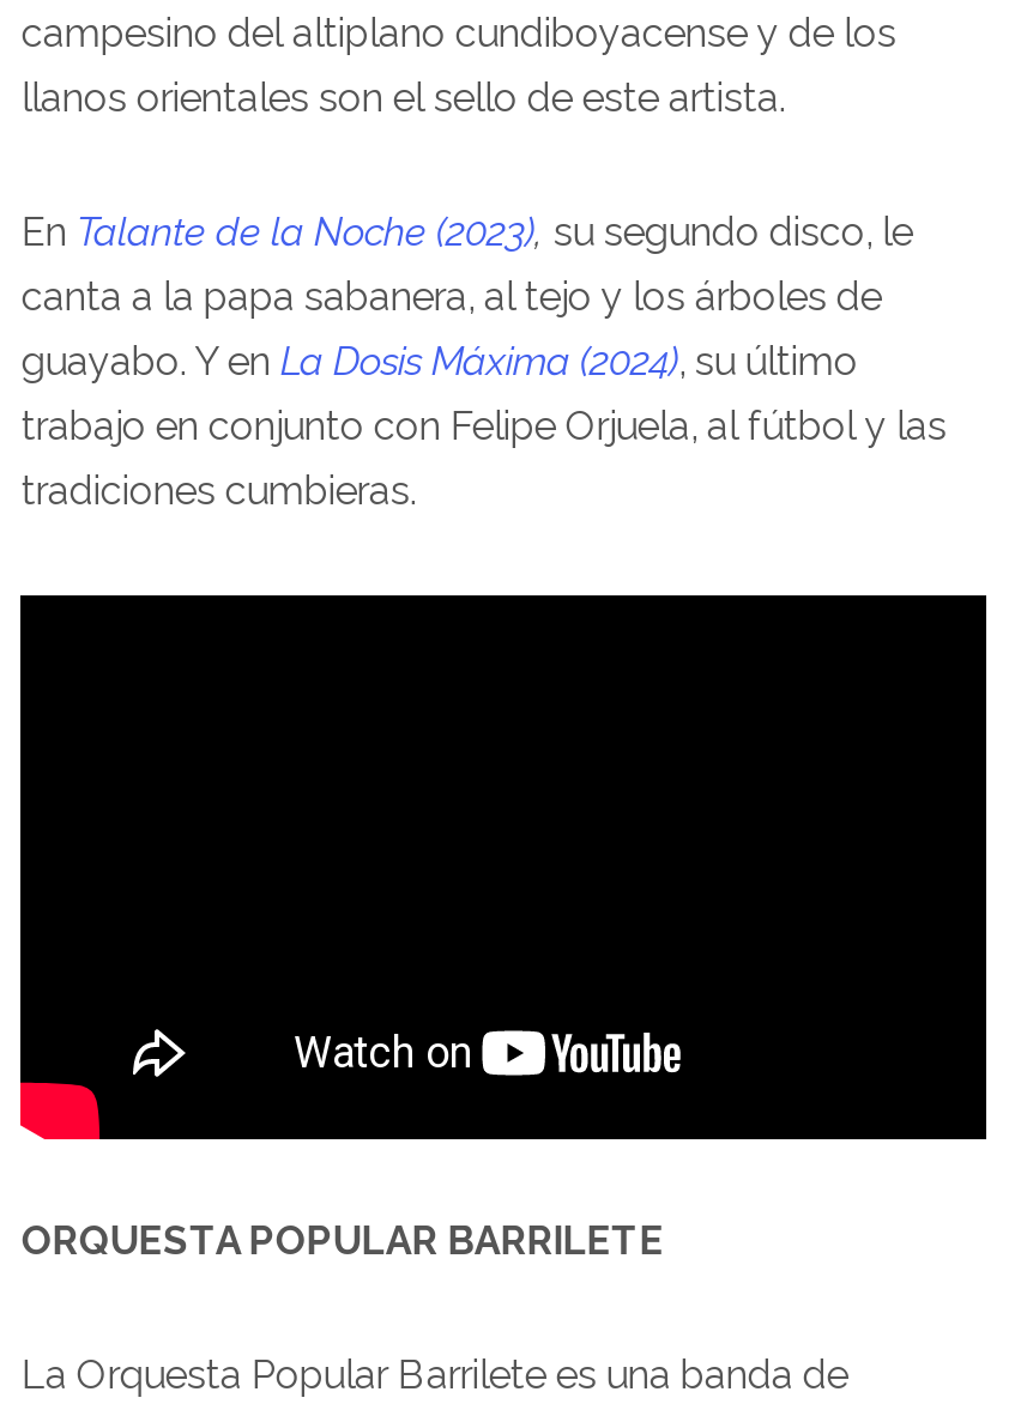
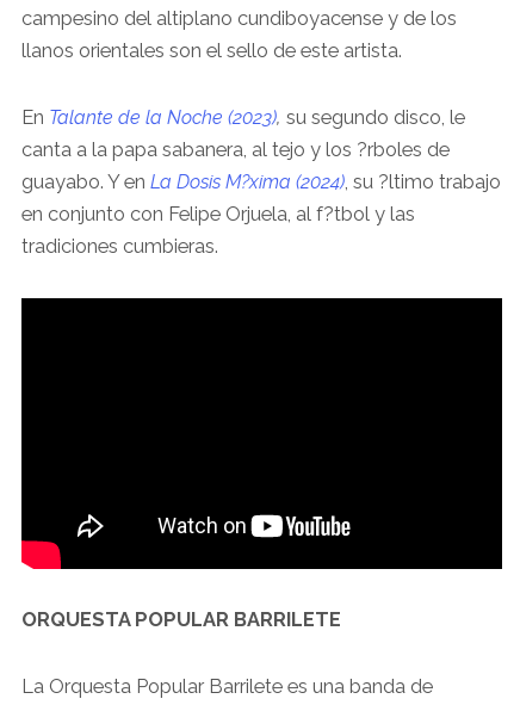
- canta a la papa sabanera, al tejo y los árboles de
- guayabo. Y en La Dosis Máxima (2024), su último
- trabajo en conjunto con Felipe Orjuela, al fútbol y las
+ canta a la papa sabanera, al tejo y los ?rboles de
+ guayabo. Y en La Dosis M?xima (2024), su ?ltimo trabajo
+ en conjunto con Felipe Orjuela, al f?tbol y las
